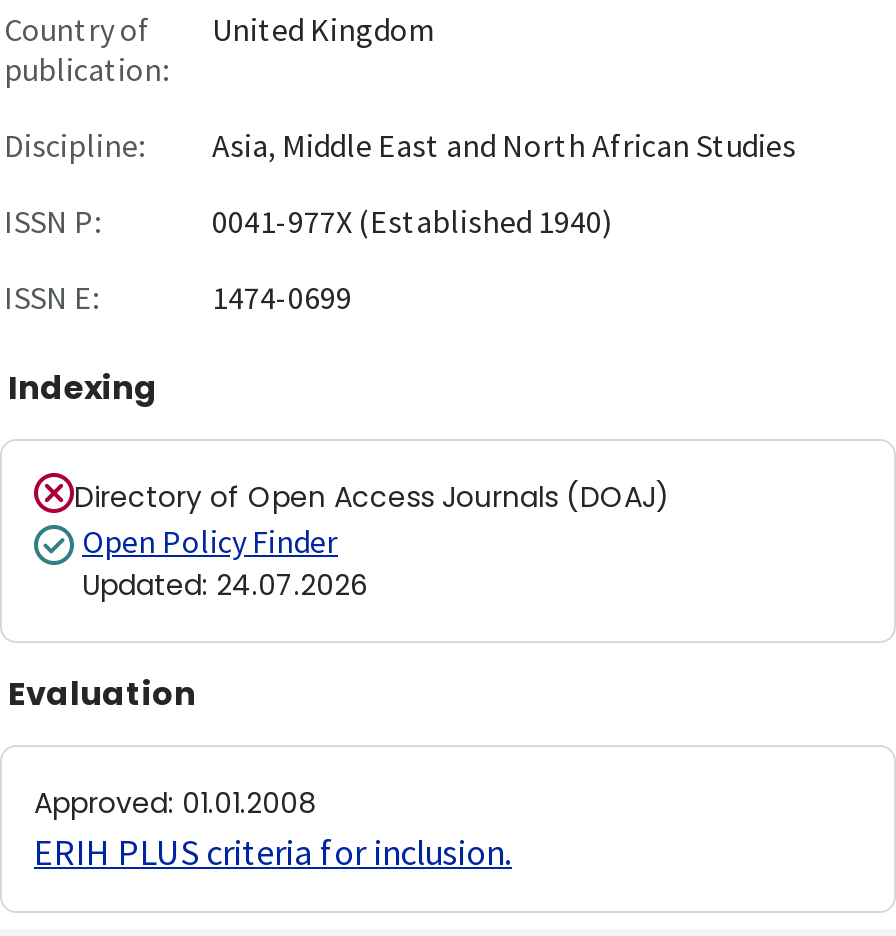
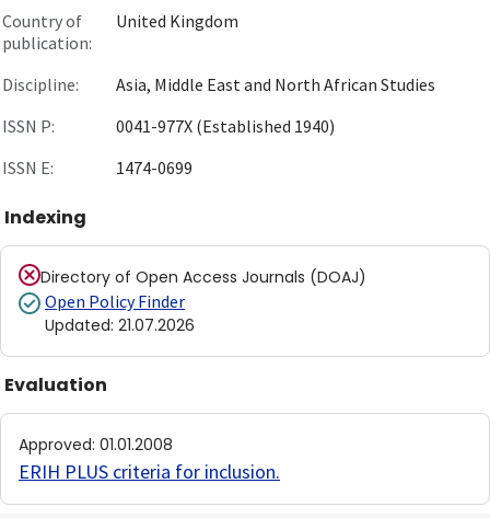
- Updated: 24.07.2026
+ Updated: 21.07.2026
